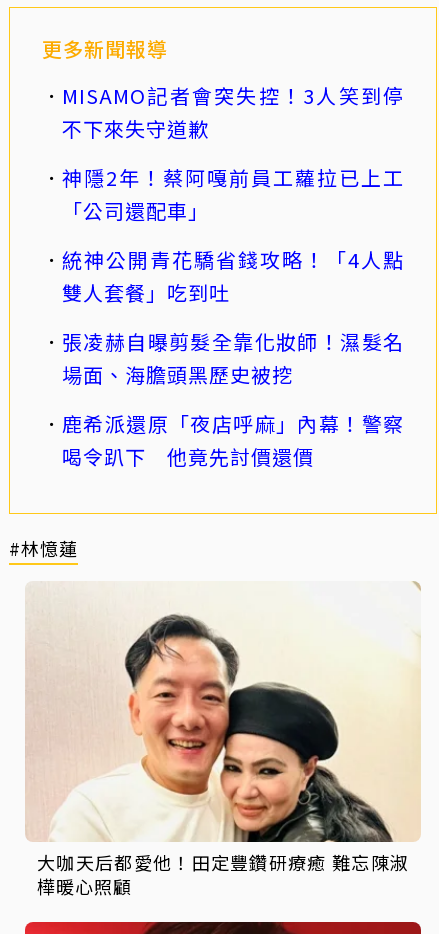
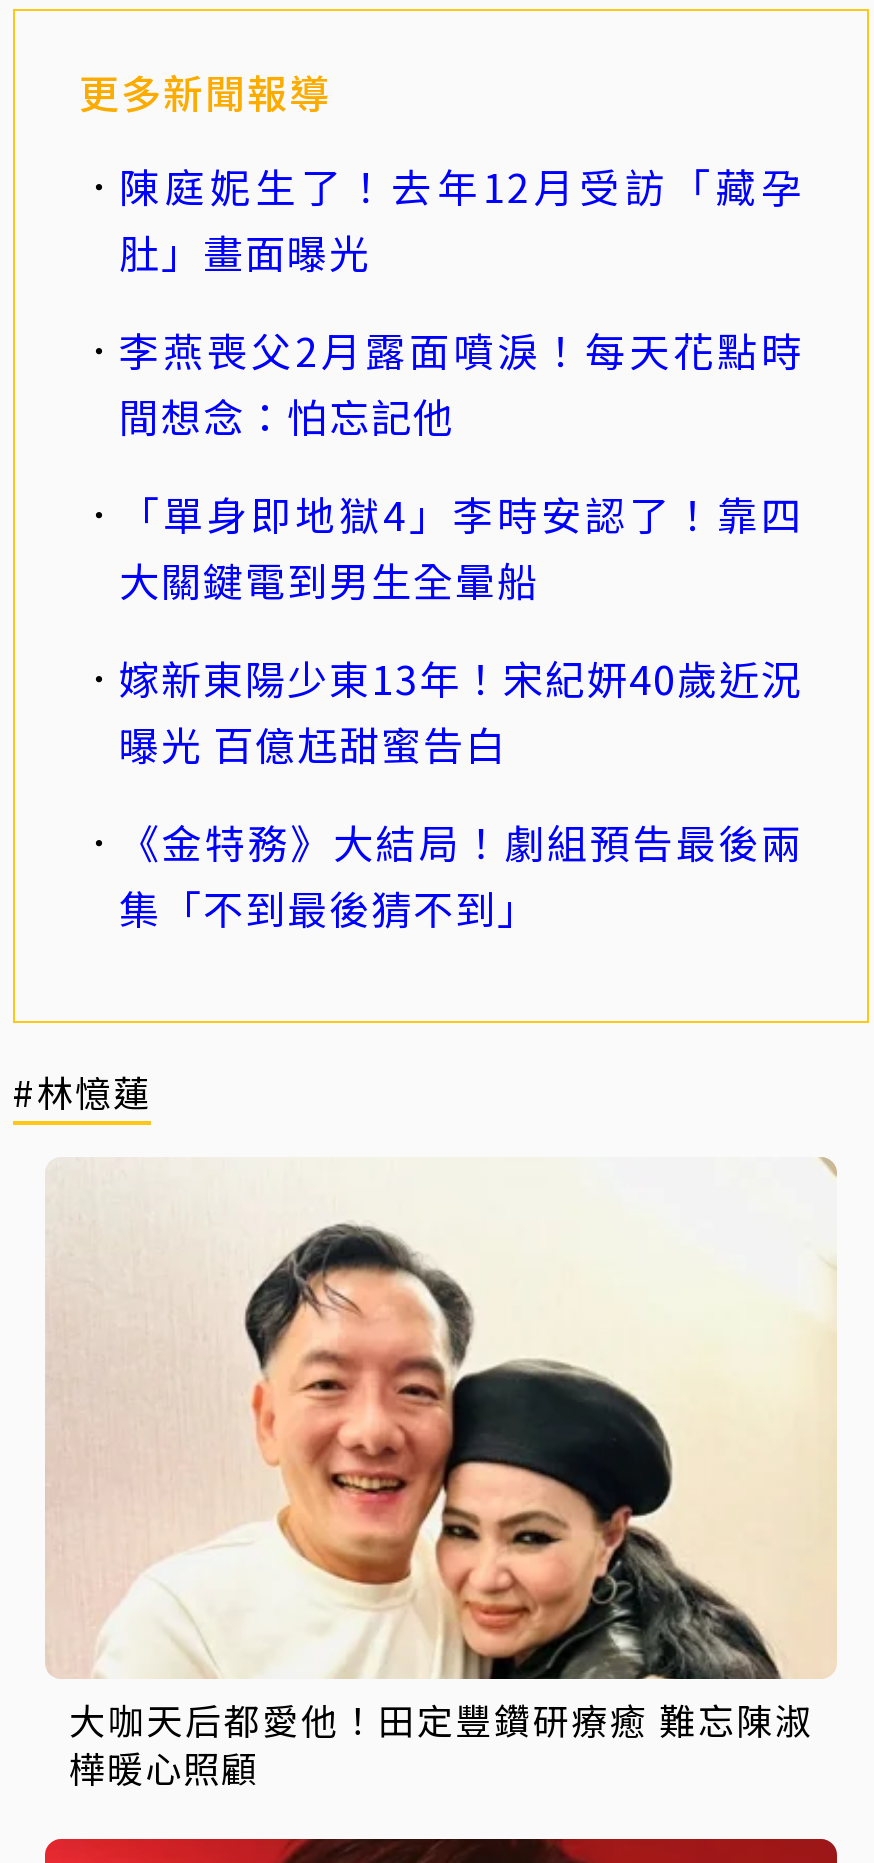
- MISAMO記者會突失控！3人笑到停
- 不下來失守道歉
+ 陳庭妮生了！去年12月受訪「藏孕
+ 肚」畫面曝光

- 神隱2年！蔡阿嘎前員工蘿拉已上工
- 「公司還配車」
+ 李燕喪父2月露面噴淚！每天花點時
+ 間想念：怕忘記他

- 統神公開青花驕省錢攻略！「4人點
- 雙人套餐」吃到吐
+ 「單身即地獄4」李時安認了！靠四
+ 大關鍵電到男生全暈船

- 張凌赫自曝剪髮全靠化妝師！濕髮名
- 場面、海膽頭黑歷史被挖
+ 嫁新東陽少東13年！宋紀妍40歲近況
+ 曝光 百億尪甜蜜告白

- 鹿希派還原「夜店呼麻」內幕！警察
- 喝令趴下 他竟先討價還價
+ 《金特務》大結局！劇組預告最後兩
+ 集「不到最後猜不到」
